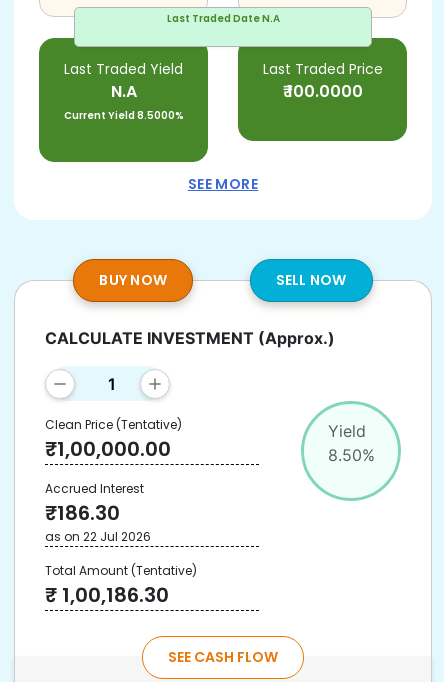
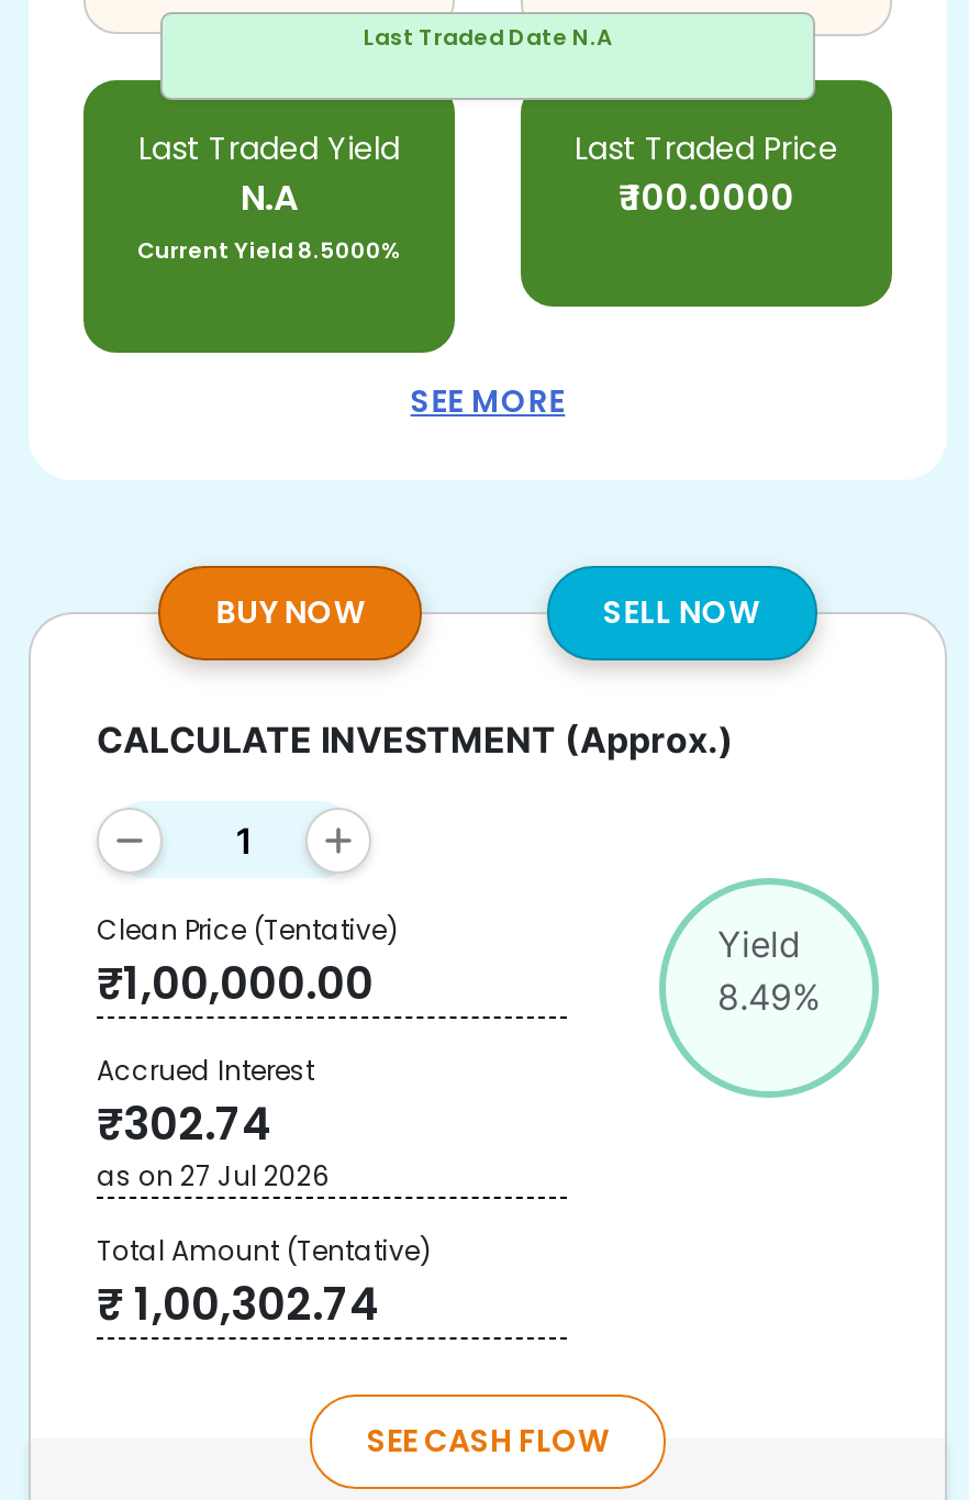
- 8.50%
+ 8.49%

- ₹186.30
+ ₹302.74

- as on 22 Jul 2026
+ as on 27 Jul 2026

- ₹ 1,00,186.30
+ ₹ 1,00,302.74
